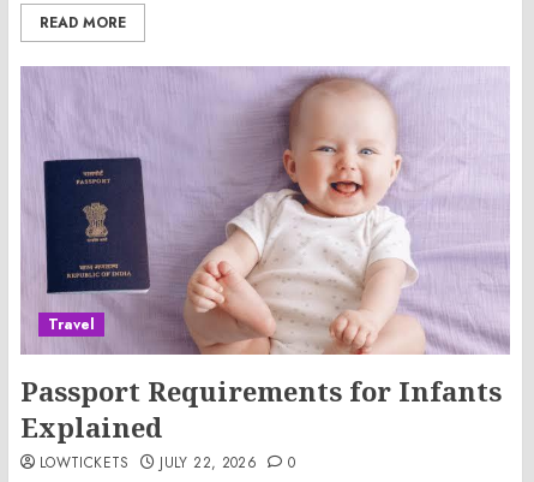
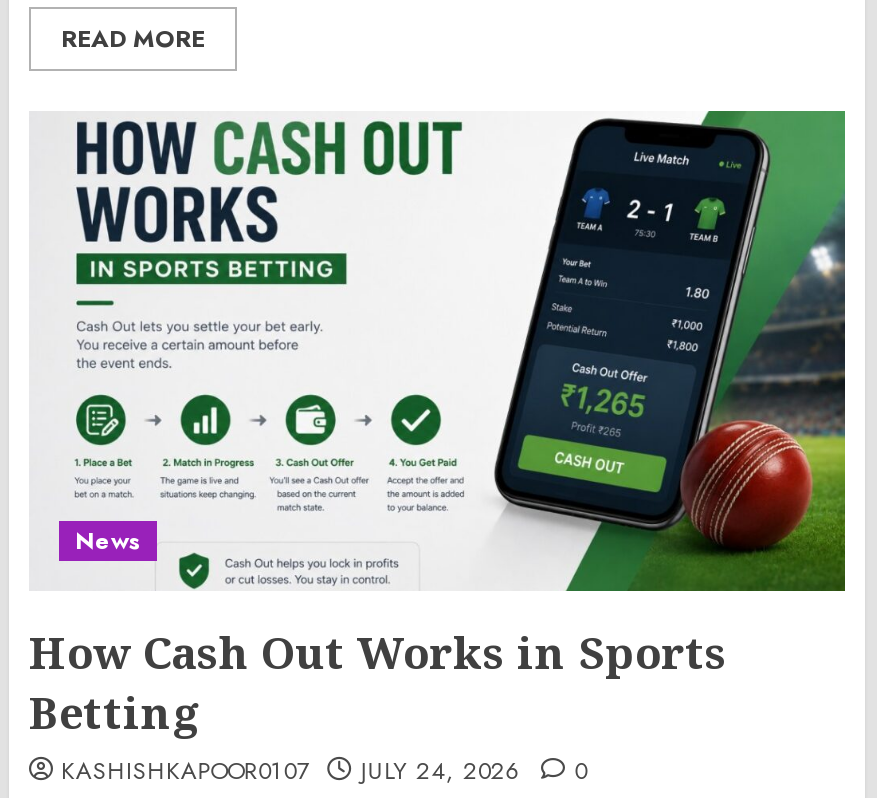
- [image]
- Travel
+ [image]
+ News

- Passport Requirements for Infants
- Explained
- LOWTICKETS
- JULY 22, 2026
+ How Cash Out Works in Sports
+ Betting
+ KASHISHKAPOOR0107
+ JULY 24, 2026
